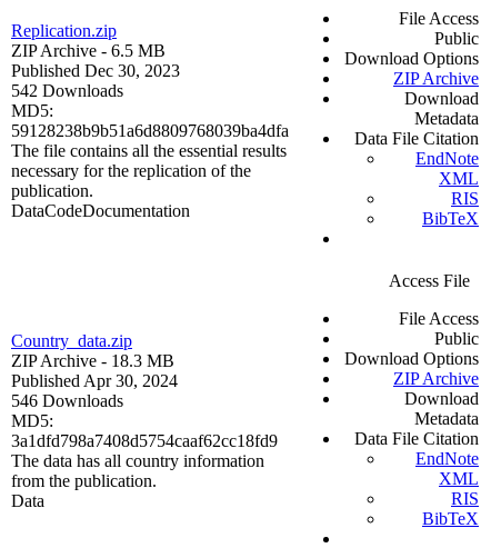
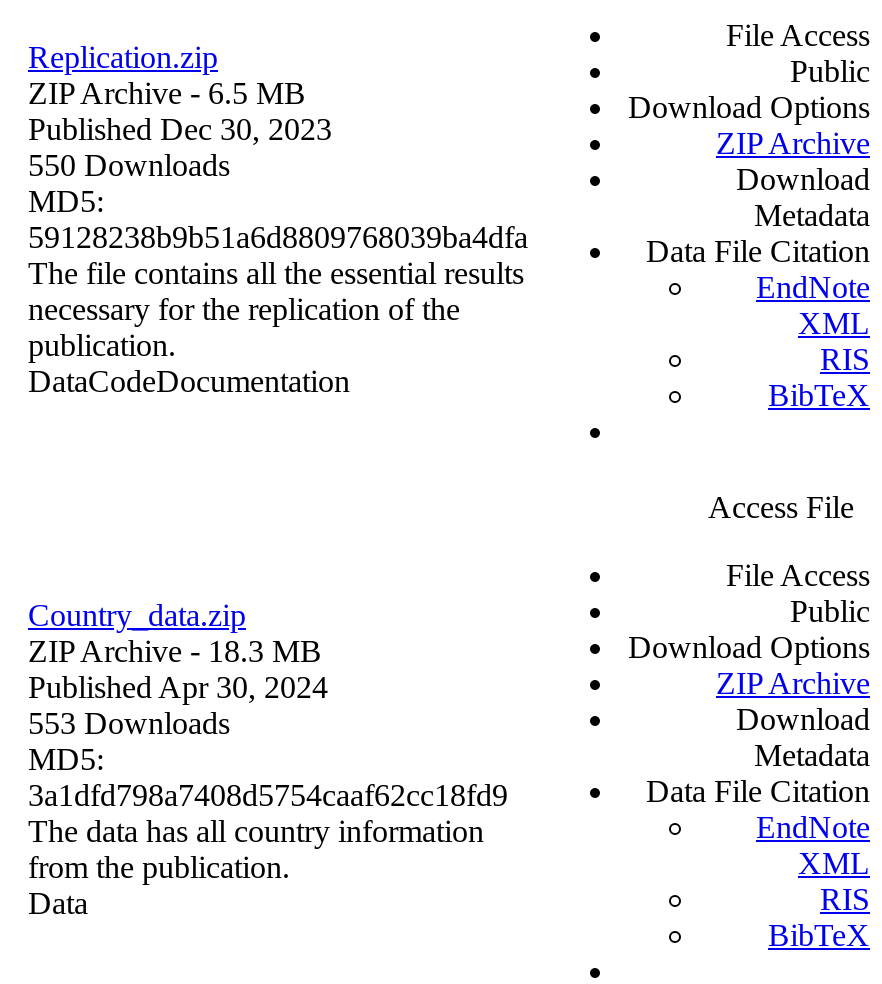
- 542 Downloads
+ 550 Downloads

- 546 Downloads
+ 553 Downloads
